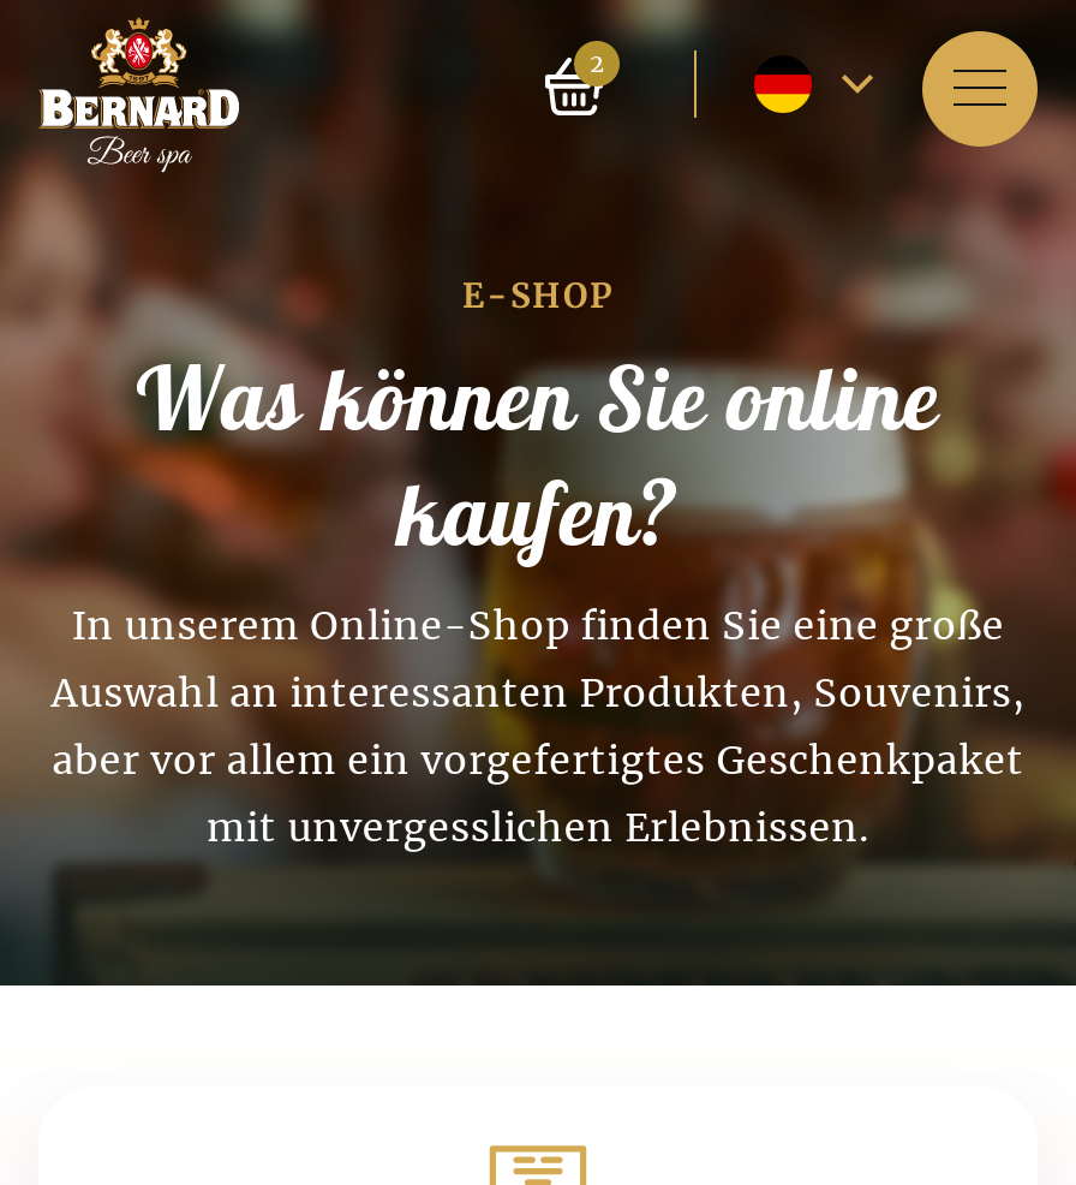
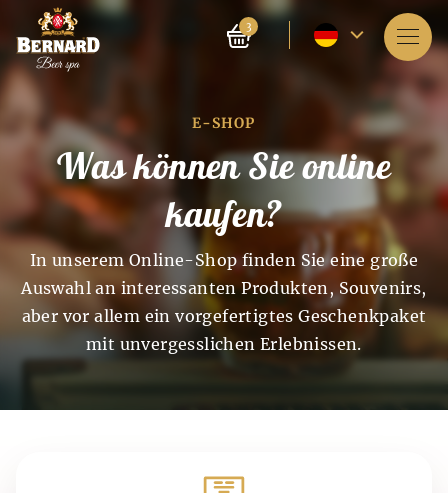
- 2
+ 3
